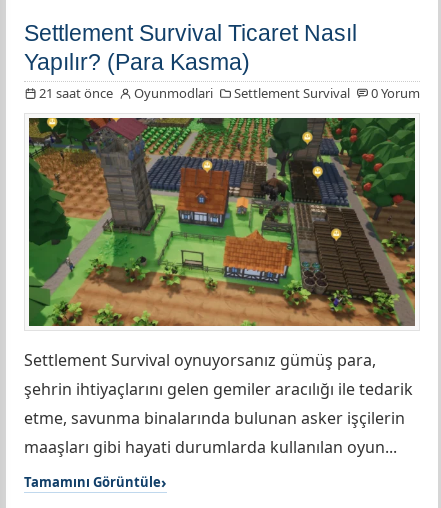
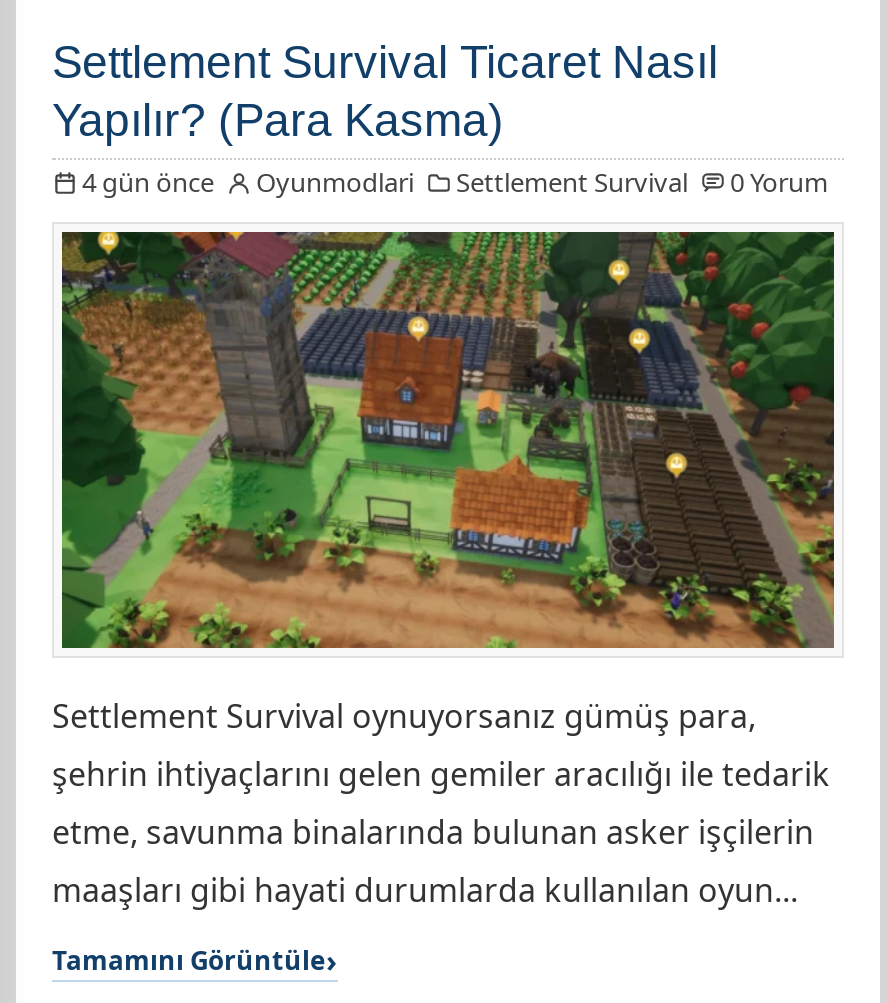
- 21 saat önce Oyunmodlari Settlement Survival 0 Yorum
+ 4 gün önce Oyunmodlari Settlement Survival 0 Yorum
